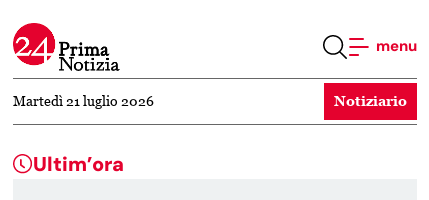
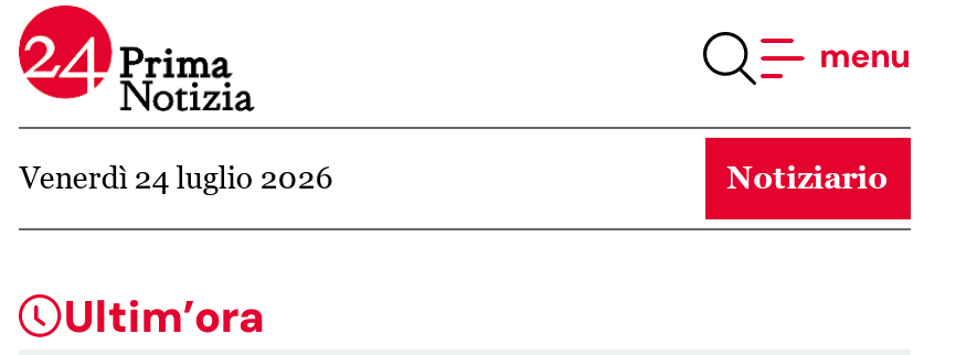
- Martedì 21 luglio 2026
+ Venerdì 24 luglio 2026
